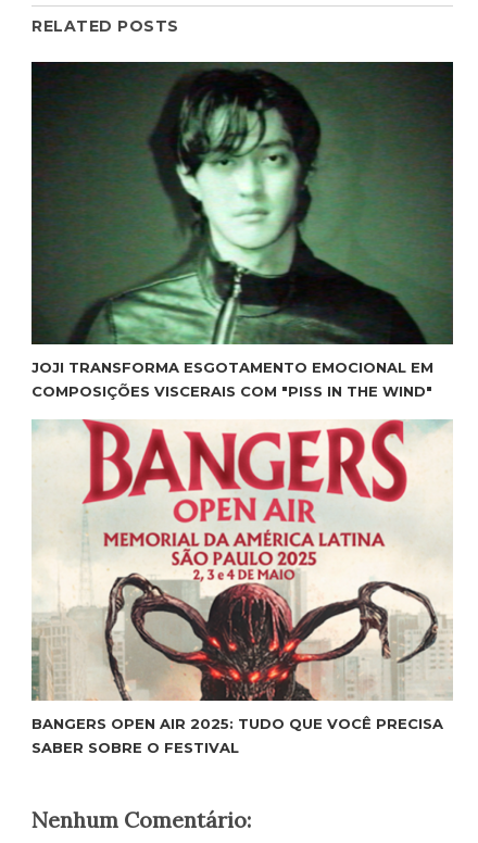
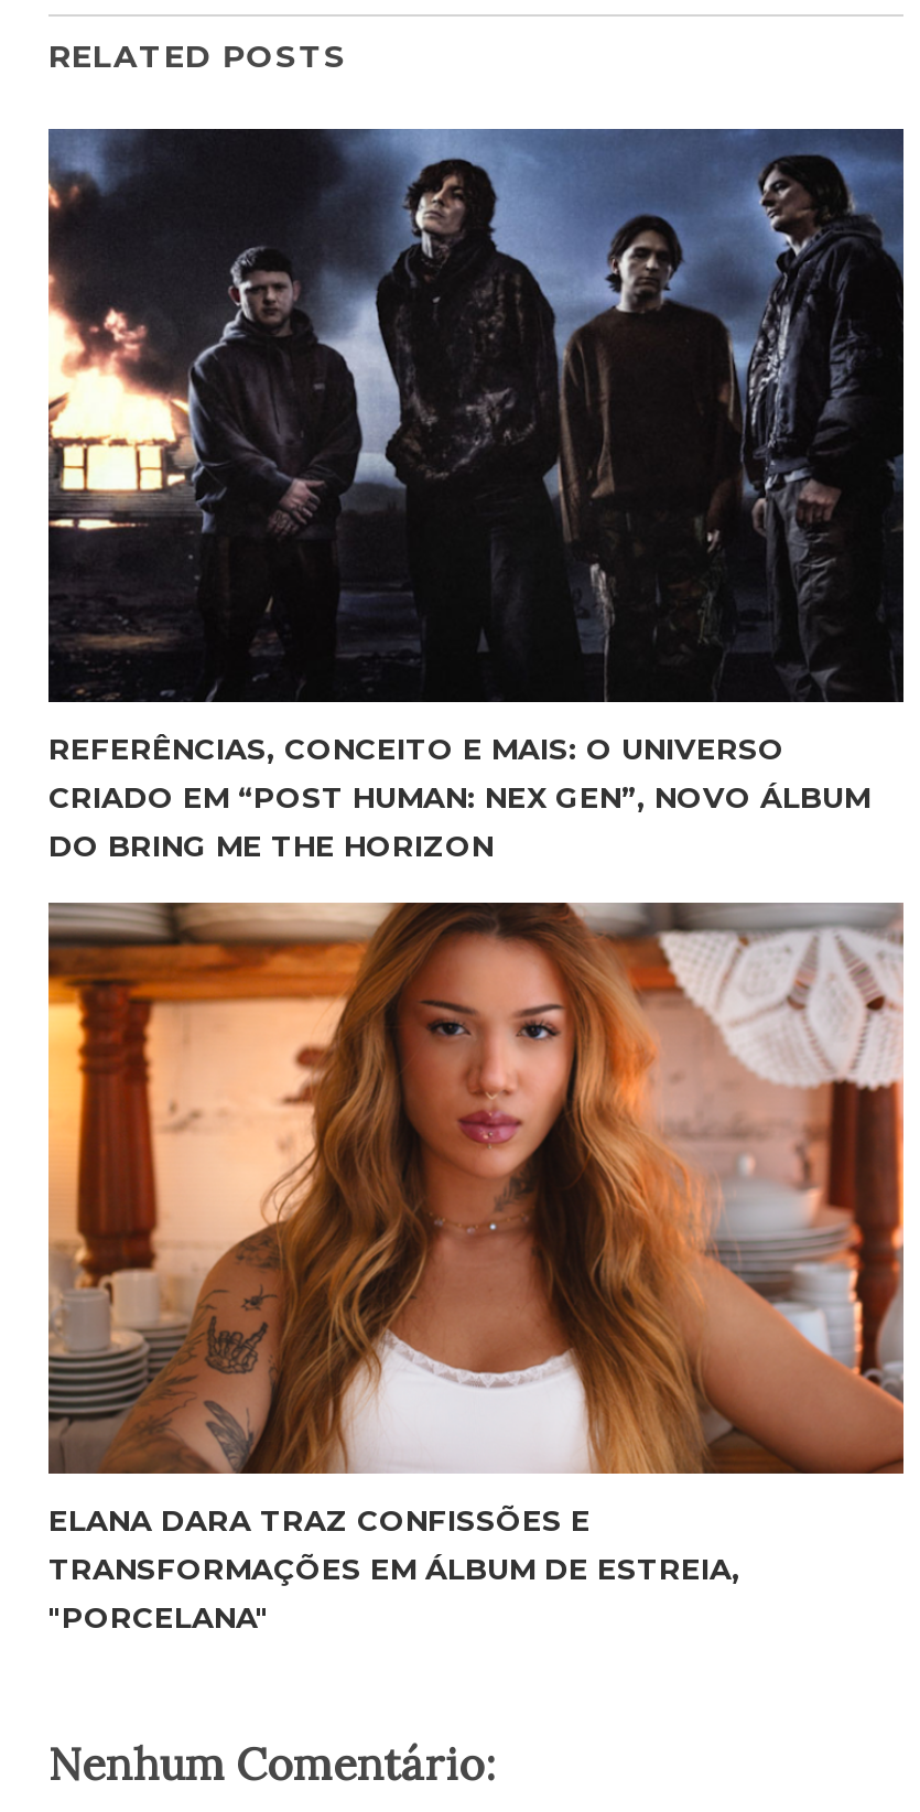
- [image]
- JOJI TRANSFORMA ESGOTAMENTO EMOCIONAL EM
- COMPOSIÇÕES VISCERAIS COM "PISS IN THE WIND"
+ [image]
+ REFERÊNCIAS, CONCEITO E MAIS: O UNIVERSO
+ CRIADO EM “POST HUMAN: NEX GEN”, NOVO ÁLBUM
+ DO BRING ME THE HORIZON

- [image]
- BANGERS OPEN AIR 2025: TUDO QUE VOCÊ PRECISA
- SABER SOBRE O FESTIVAL
+ [image]
+ ELANA DARA TRAZ CONFISSÕES E
+ TRANSFORMAÇÕES EM ÁLBUM DE ESTREIA,
+ "PORCELANA"
